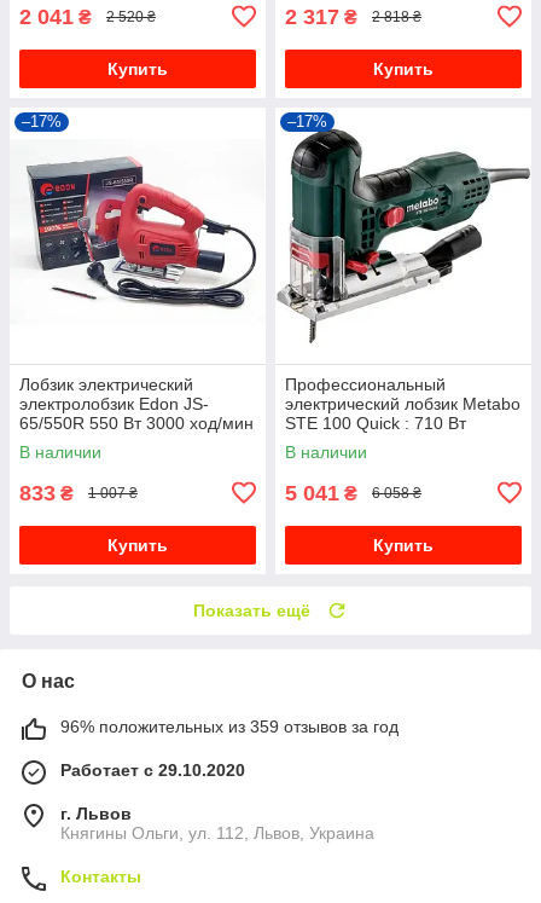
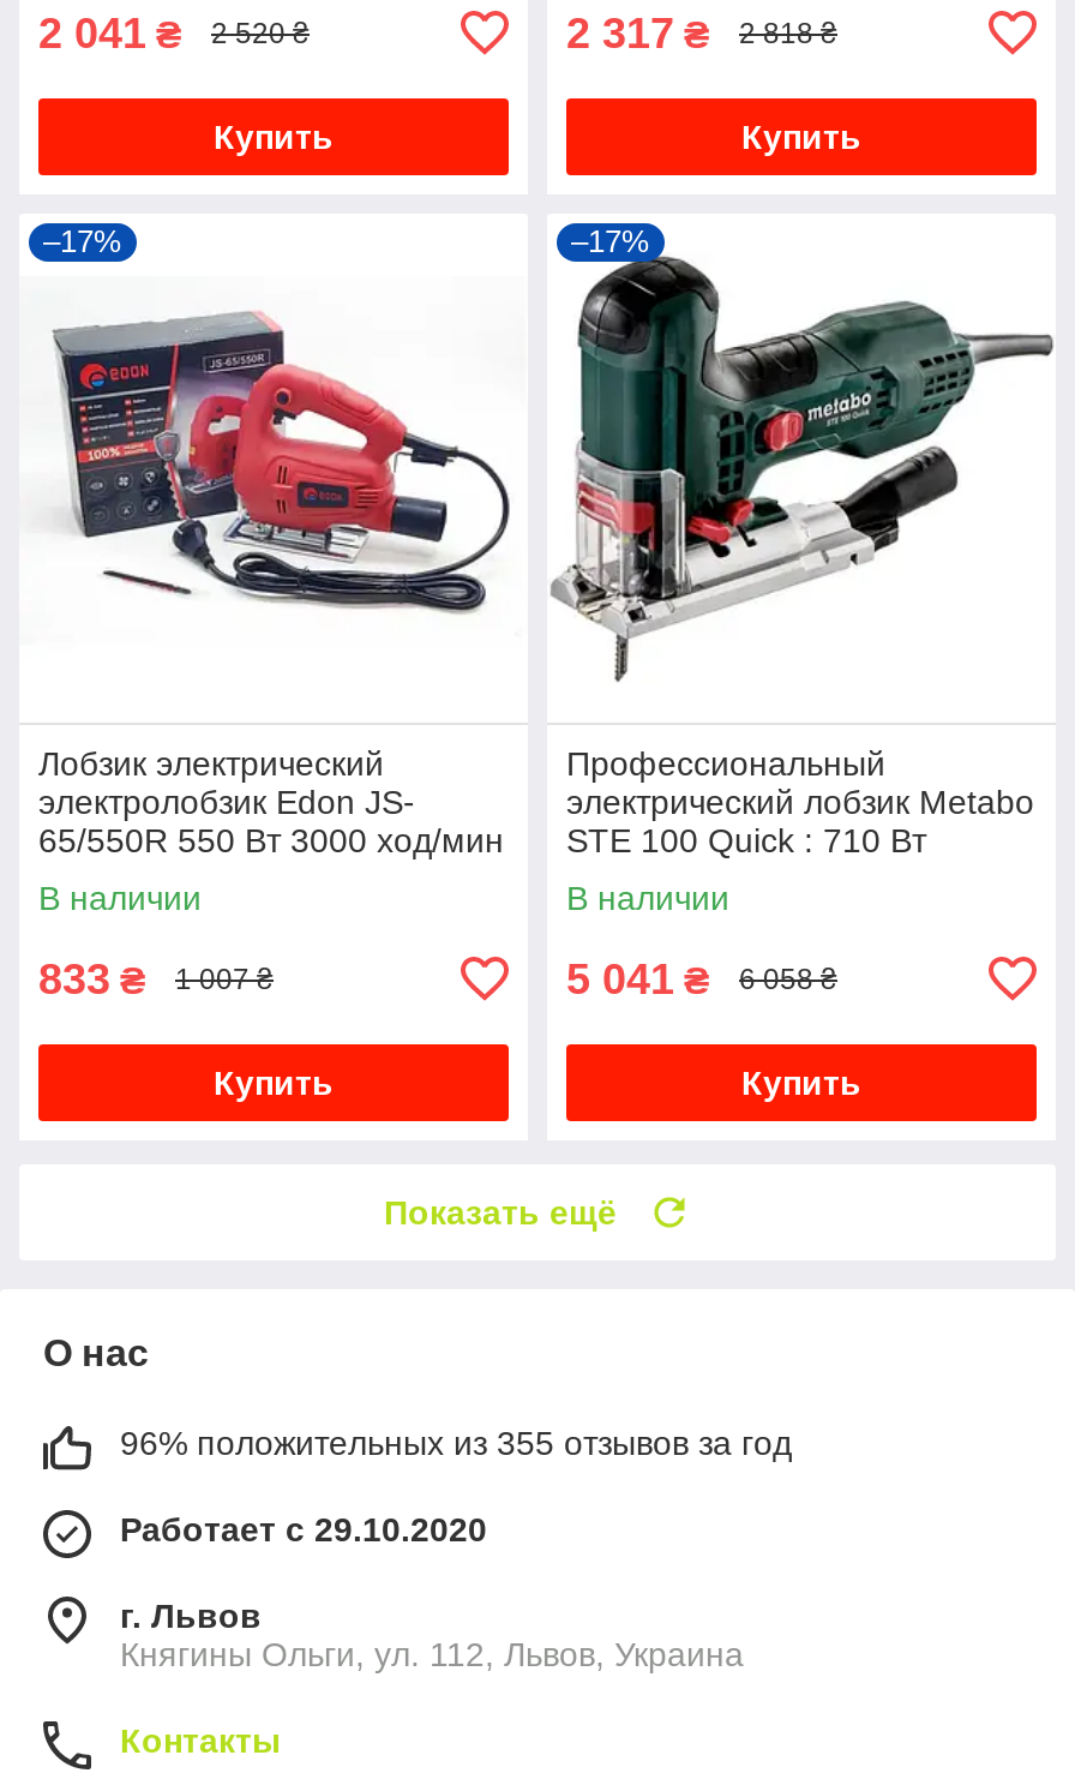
- 96% положительных из 359 отзывов за год
+ 96% положительных из 355 отзывов за год
